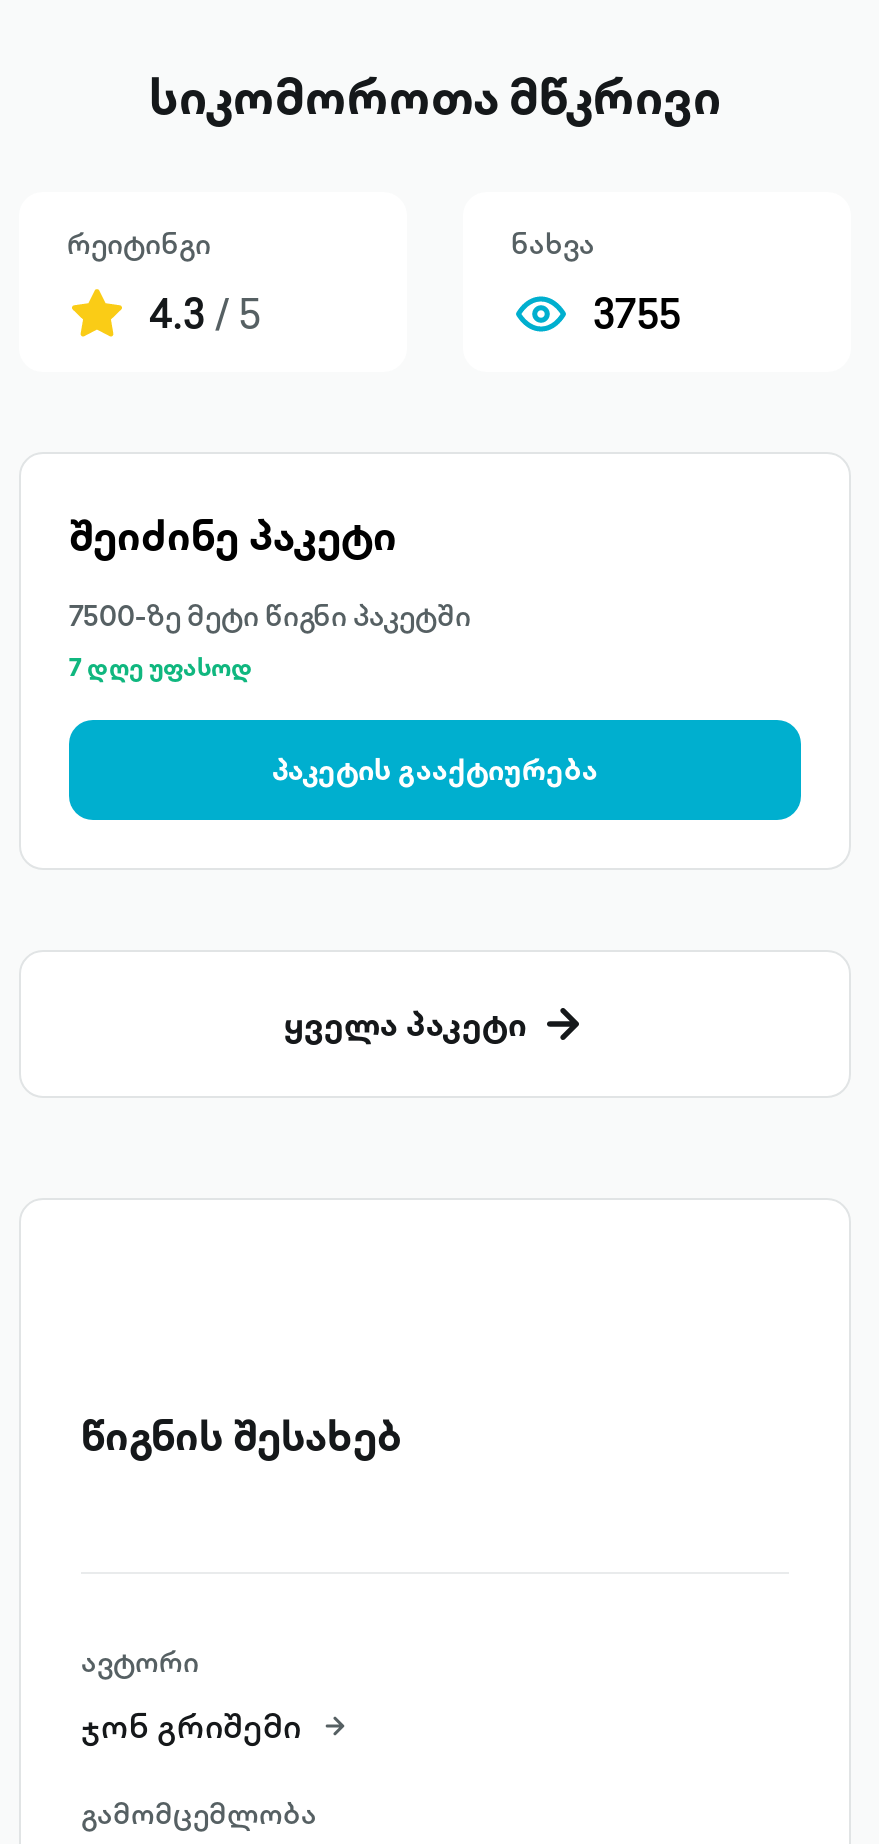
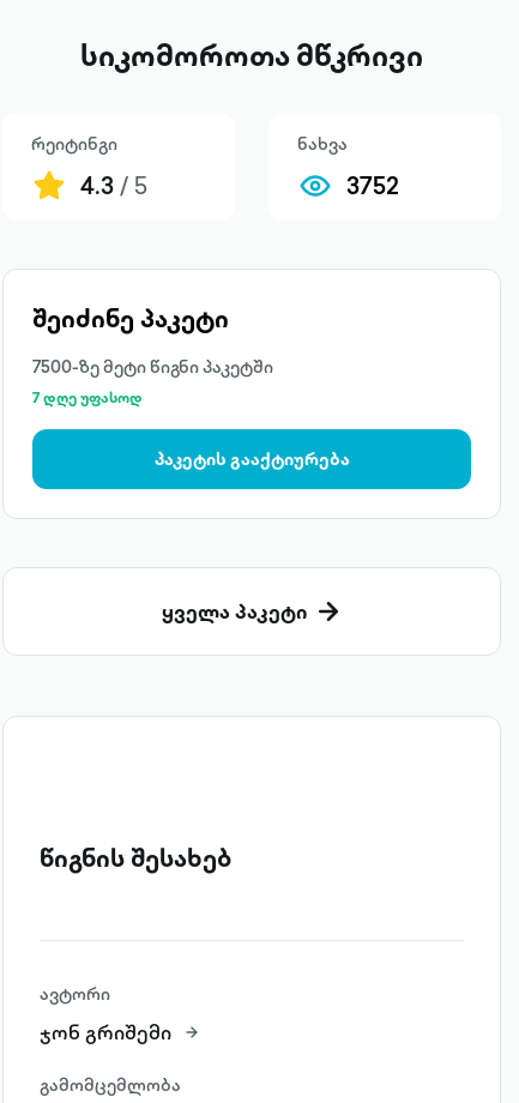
- 3755
+ 3752
